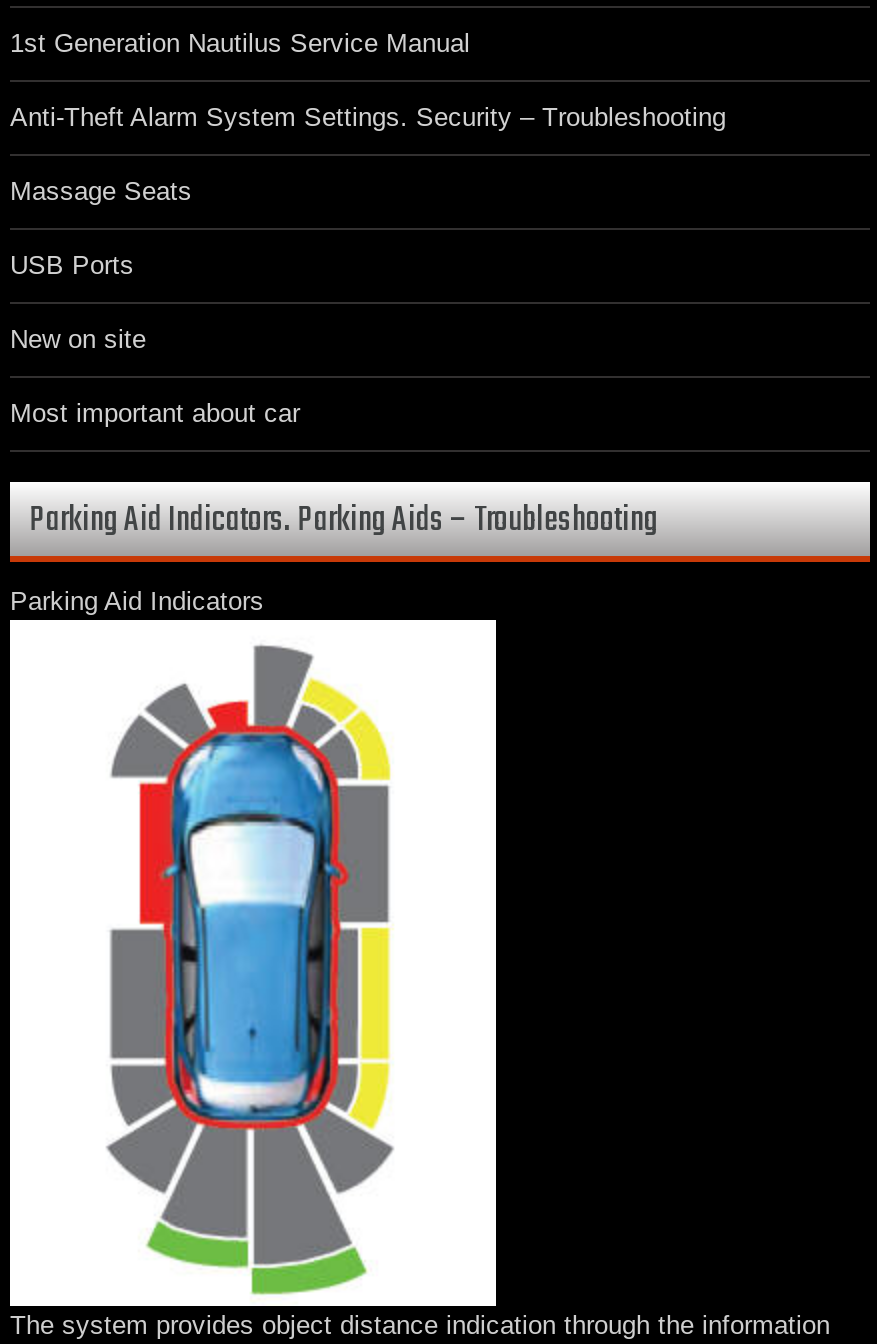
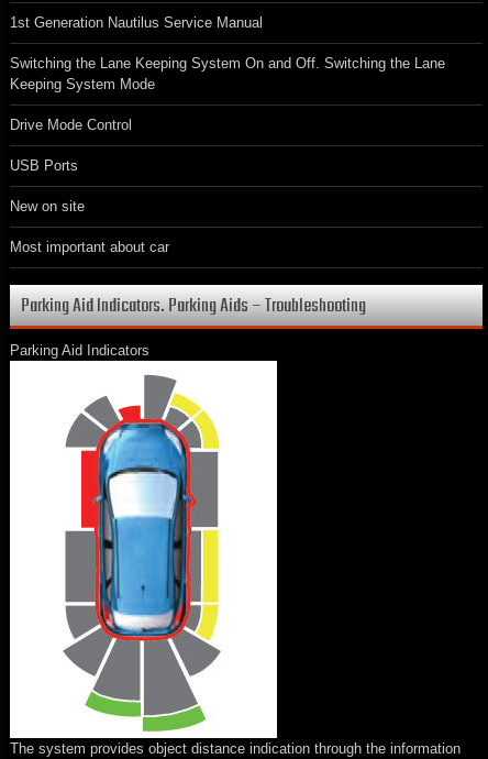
- Anti-Theft Alarm System Settings. Security – Troubleshooting
+ Switching the Lane Keeping System On and Off. Switching the Lane
+ Keeping System Mode

- Massage Seats
+ Drive Mode Control
